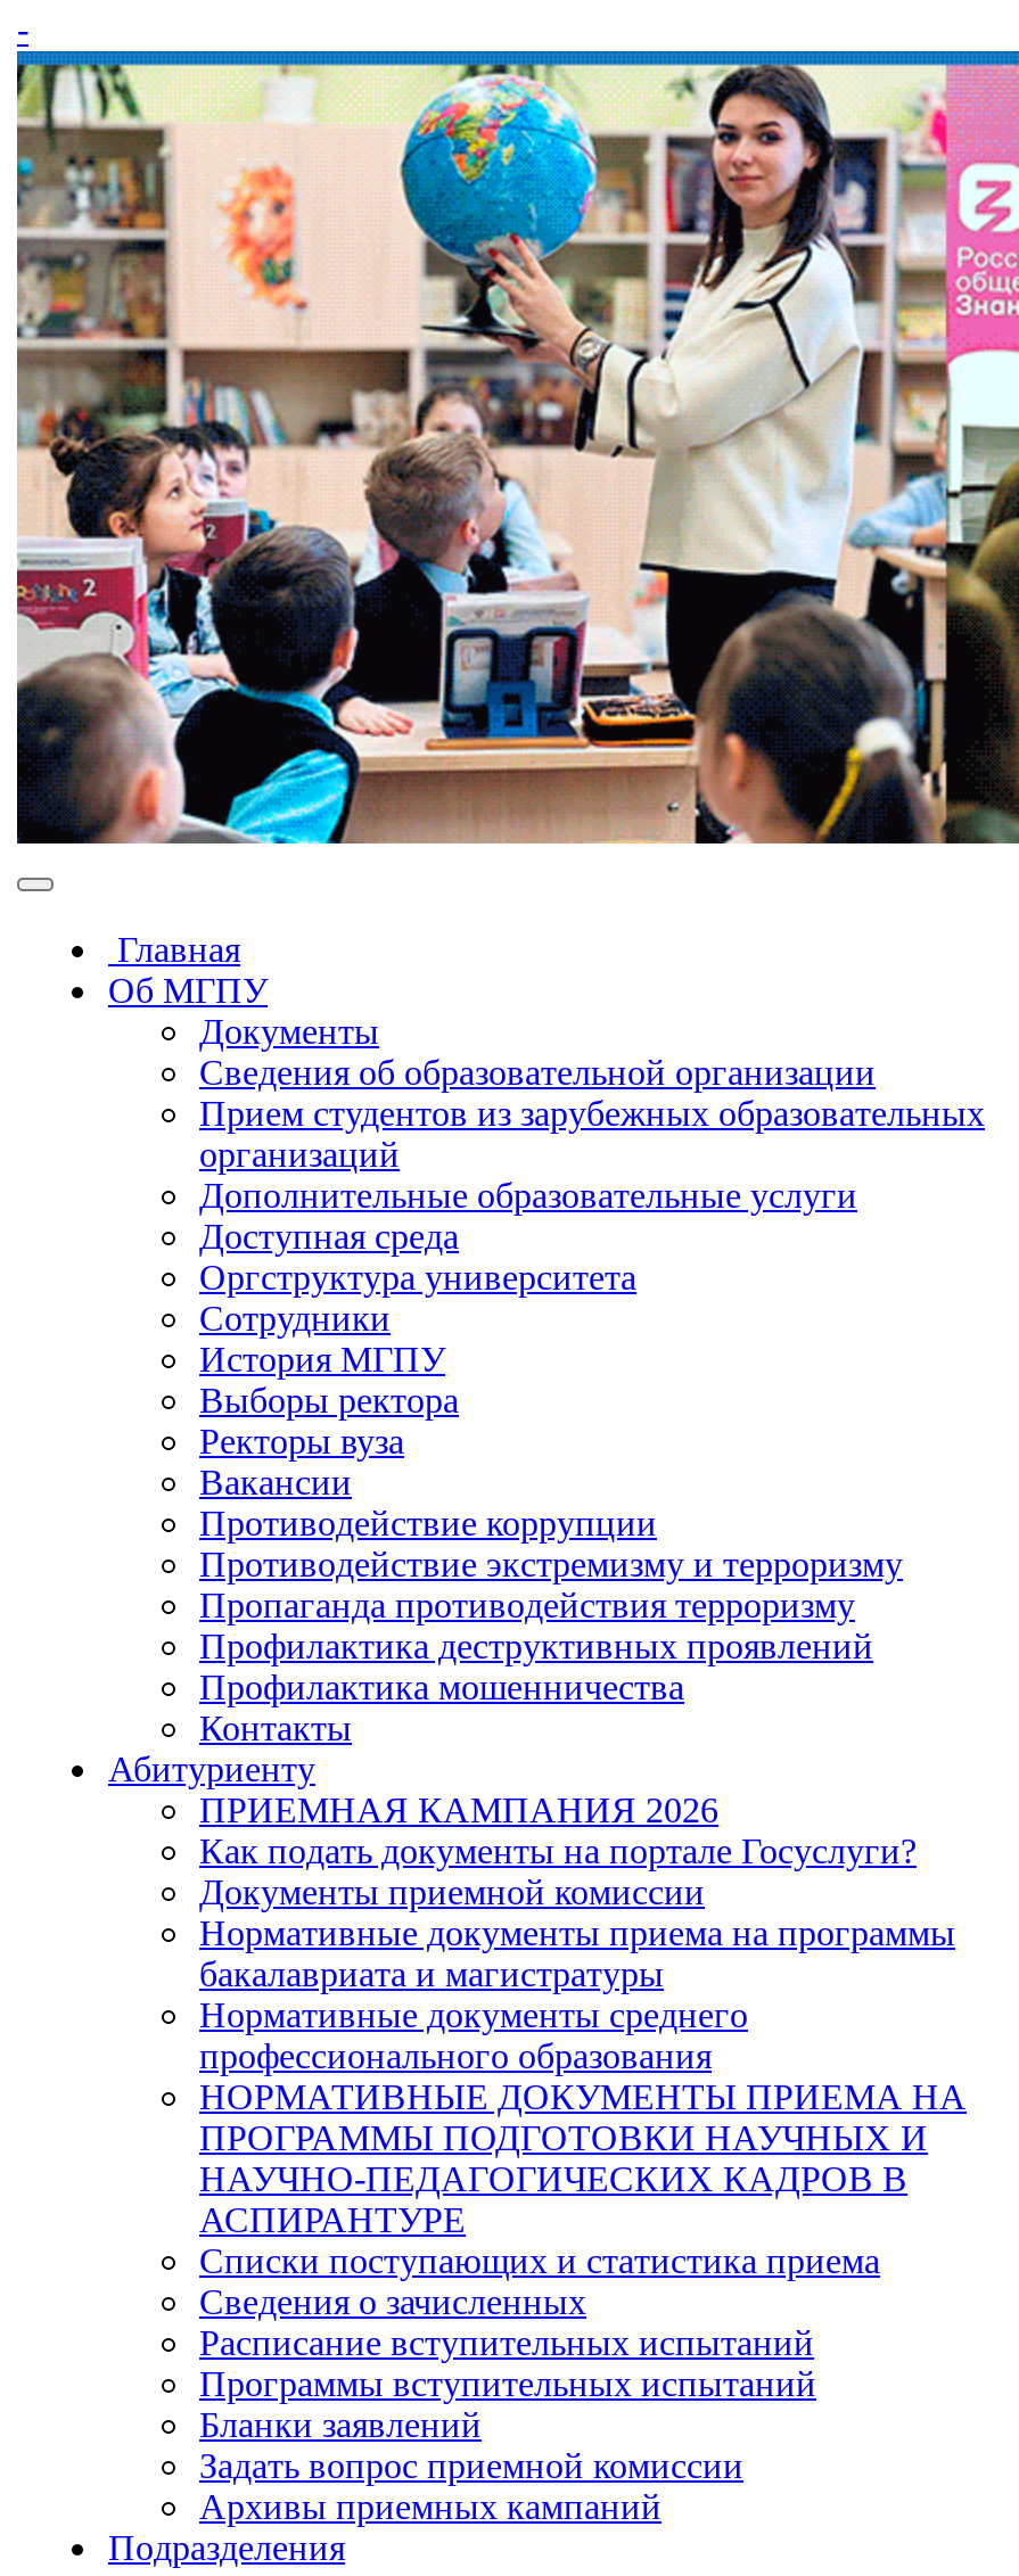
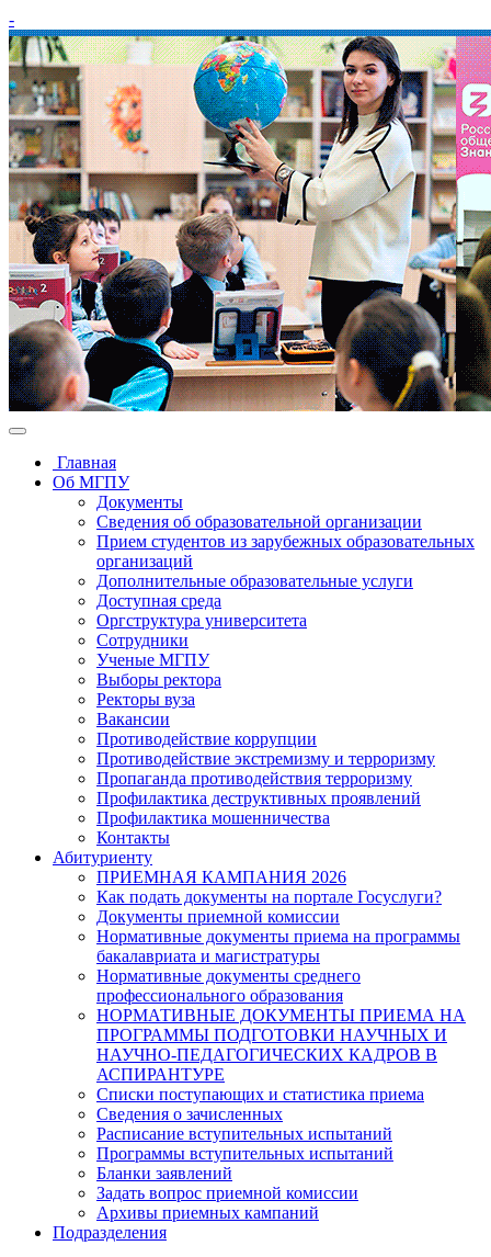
- История МГПУ
+ Ученые МГПУ
